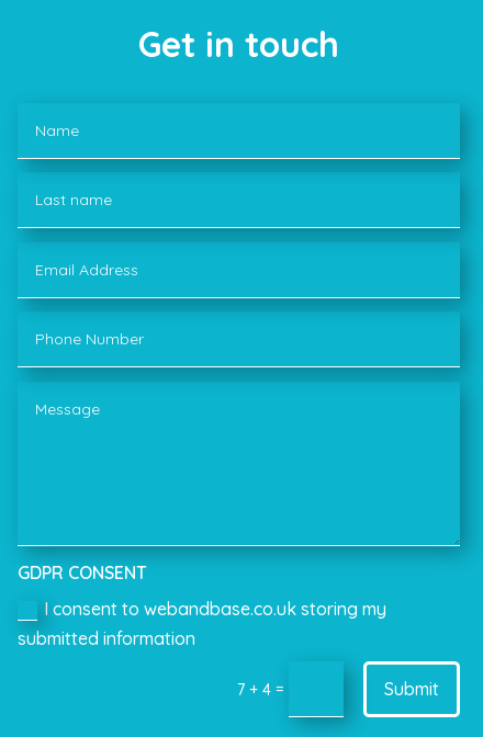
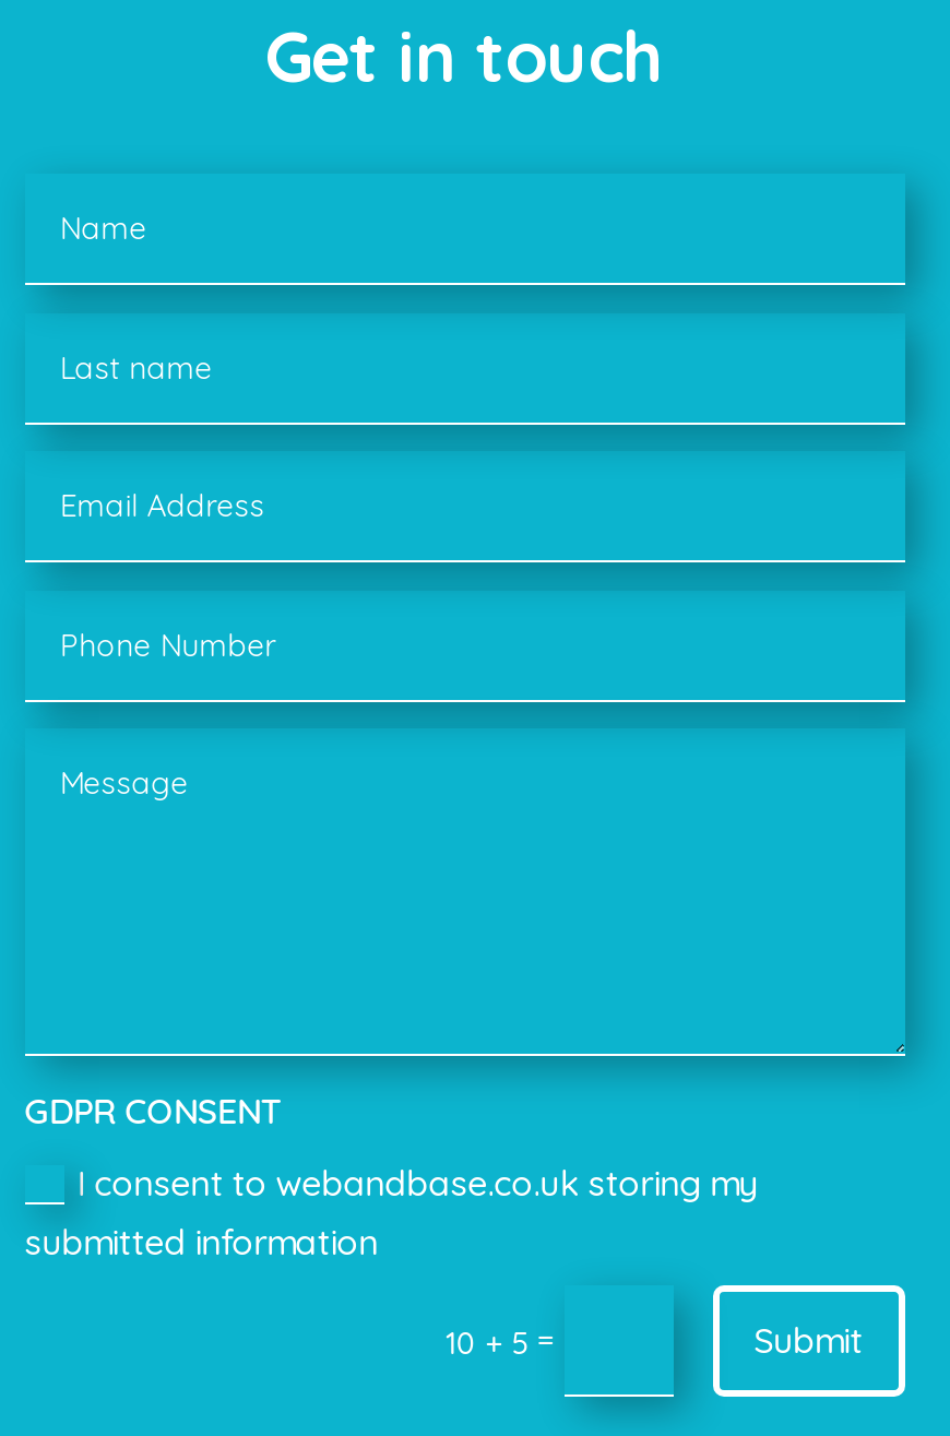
- 7 + 4 =
+ 10 + 5 =
